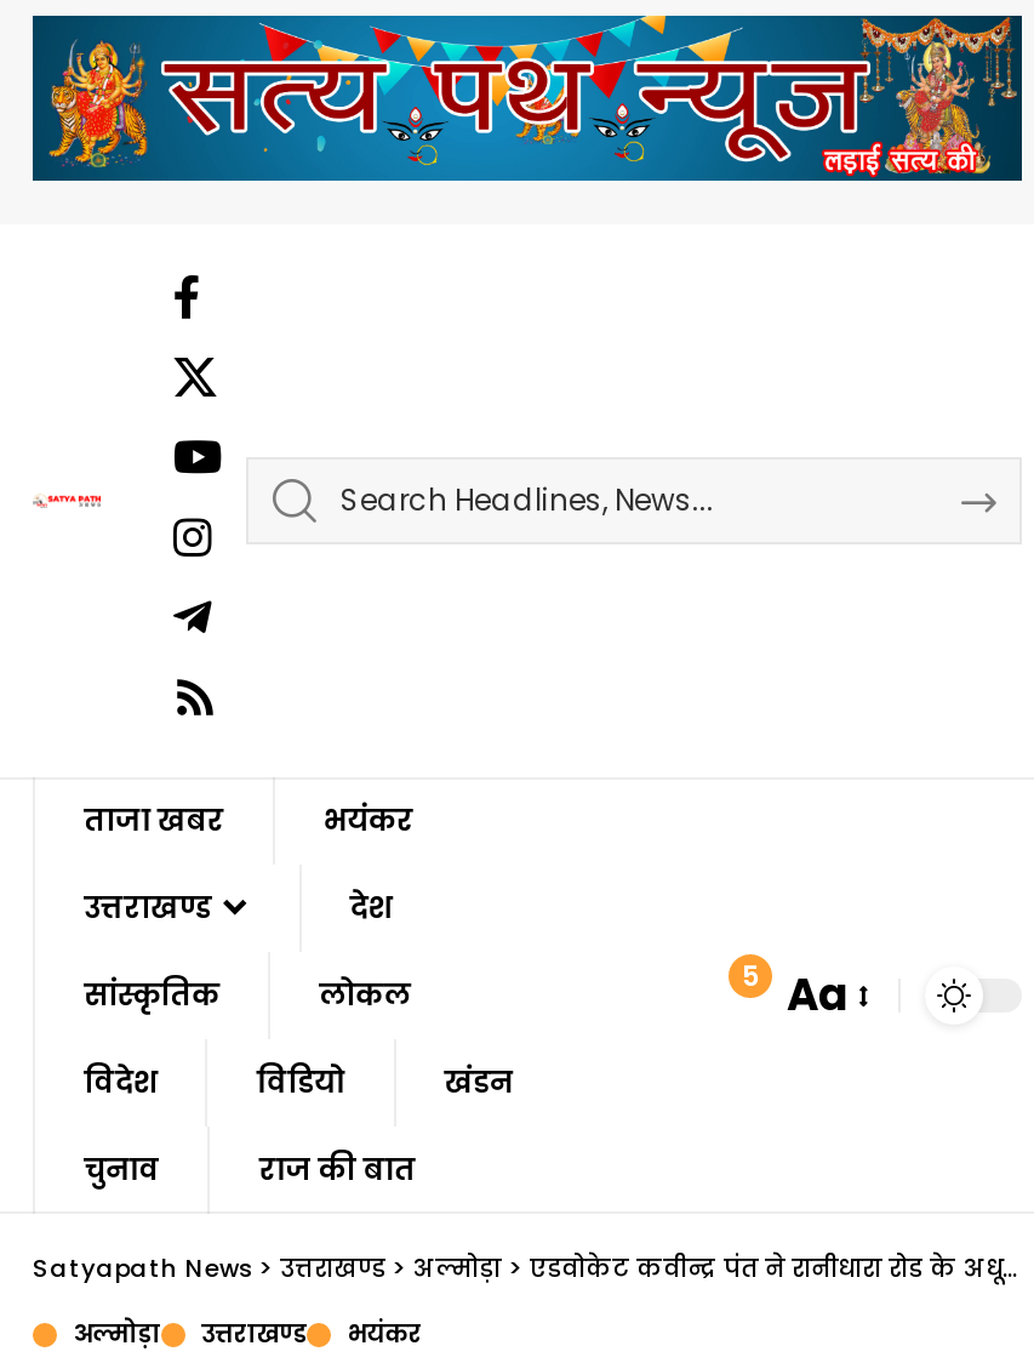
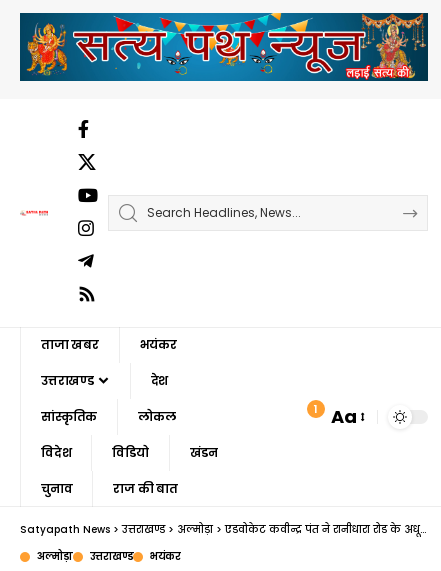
- 5 Aa
+ 1 Aa
